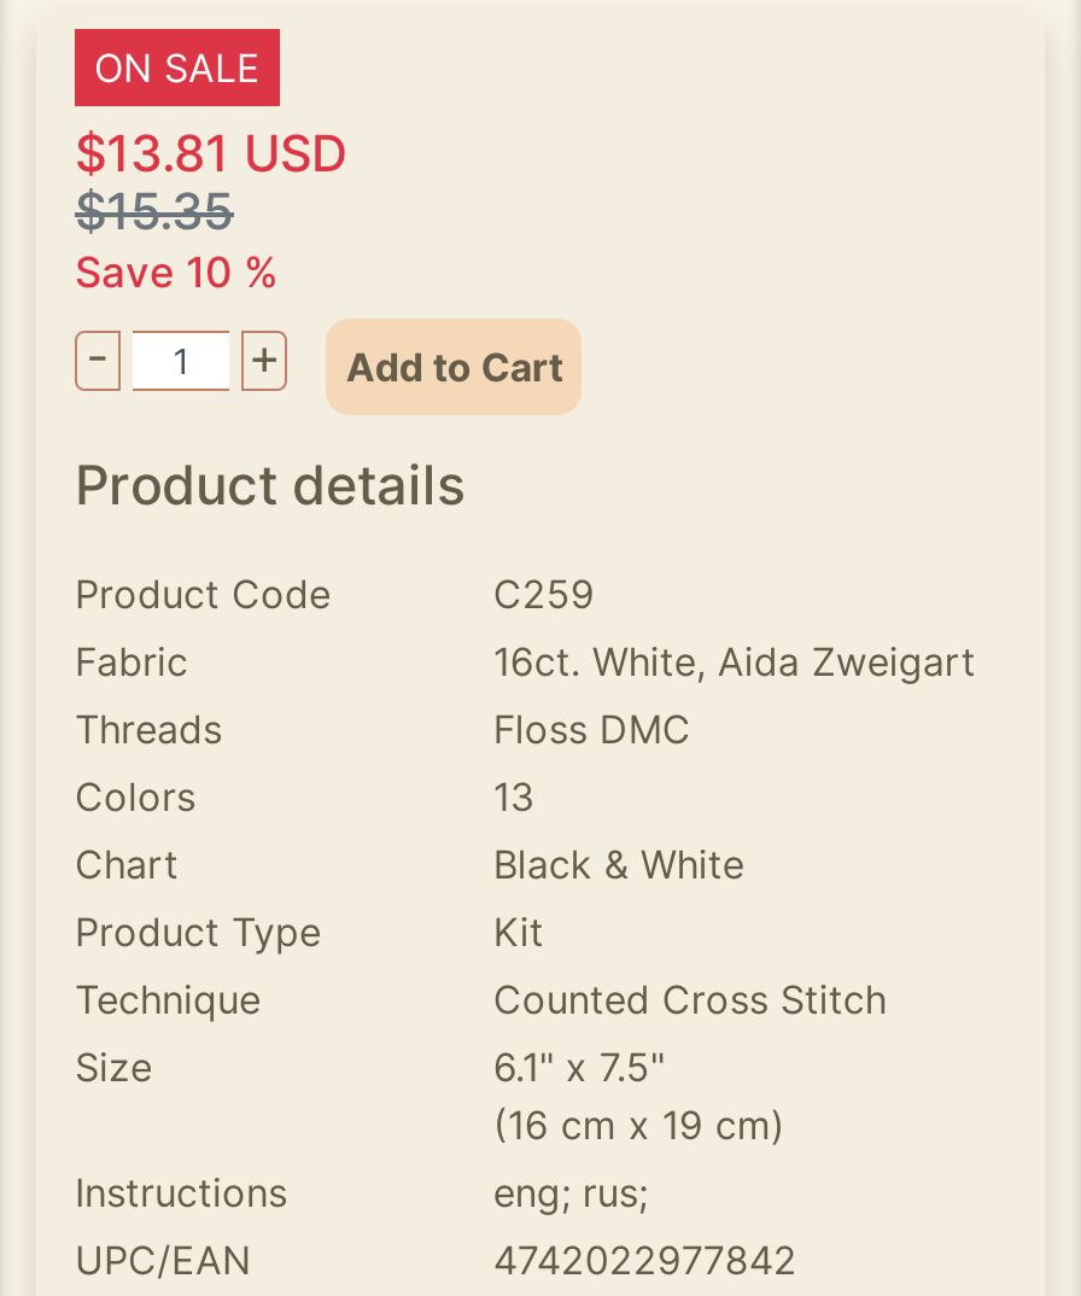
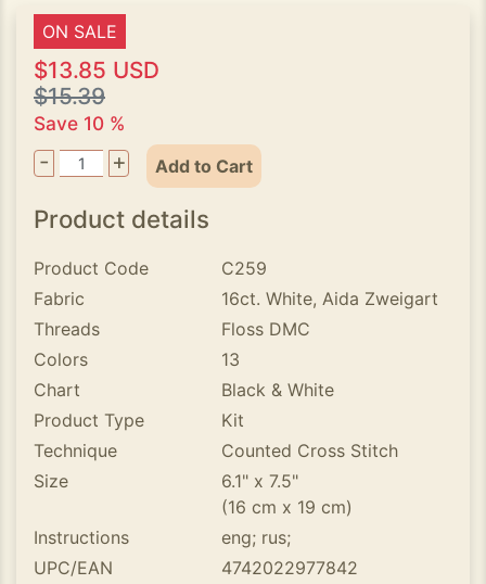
- $13.81 USD
+ $13.85 USD

- $15.35
+ $15.39
